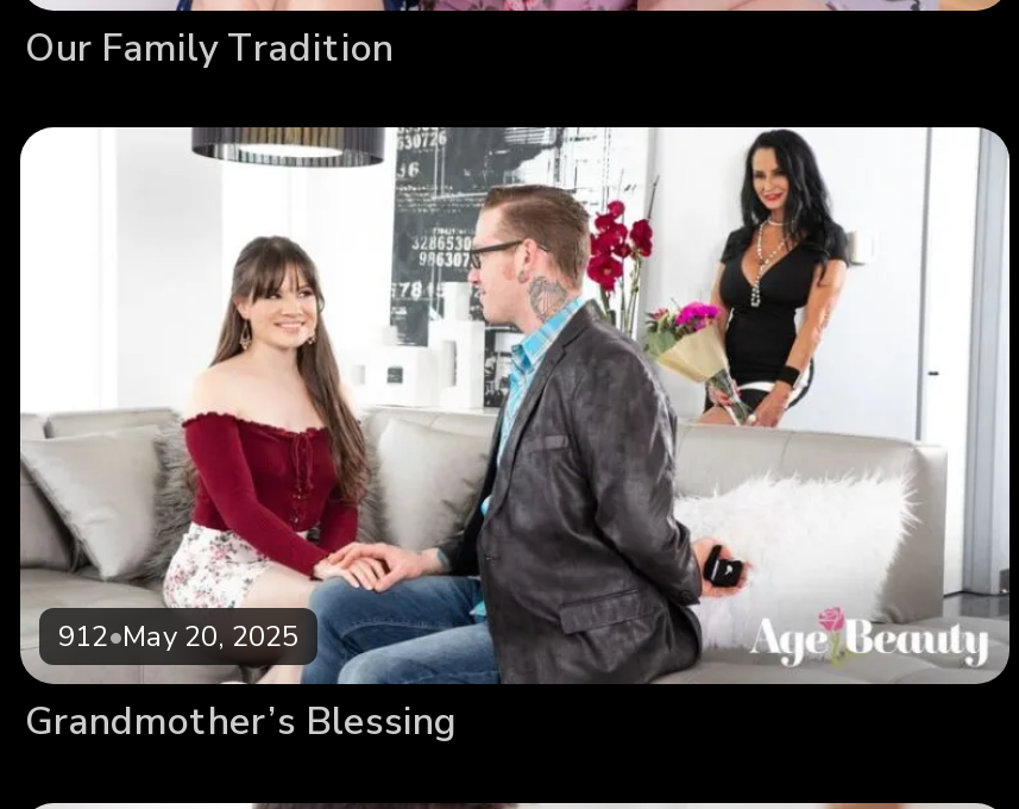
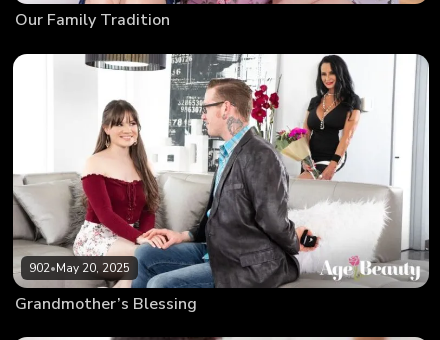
- 912•May 20, 2025
+ 902•May 20, 2025
